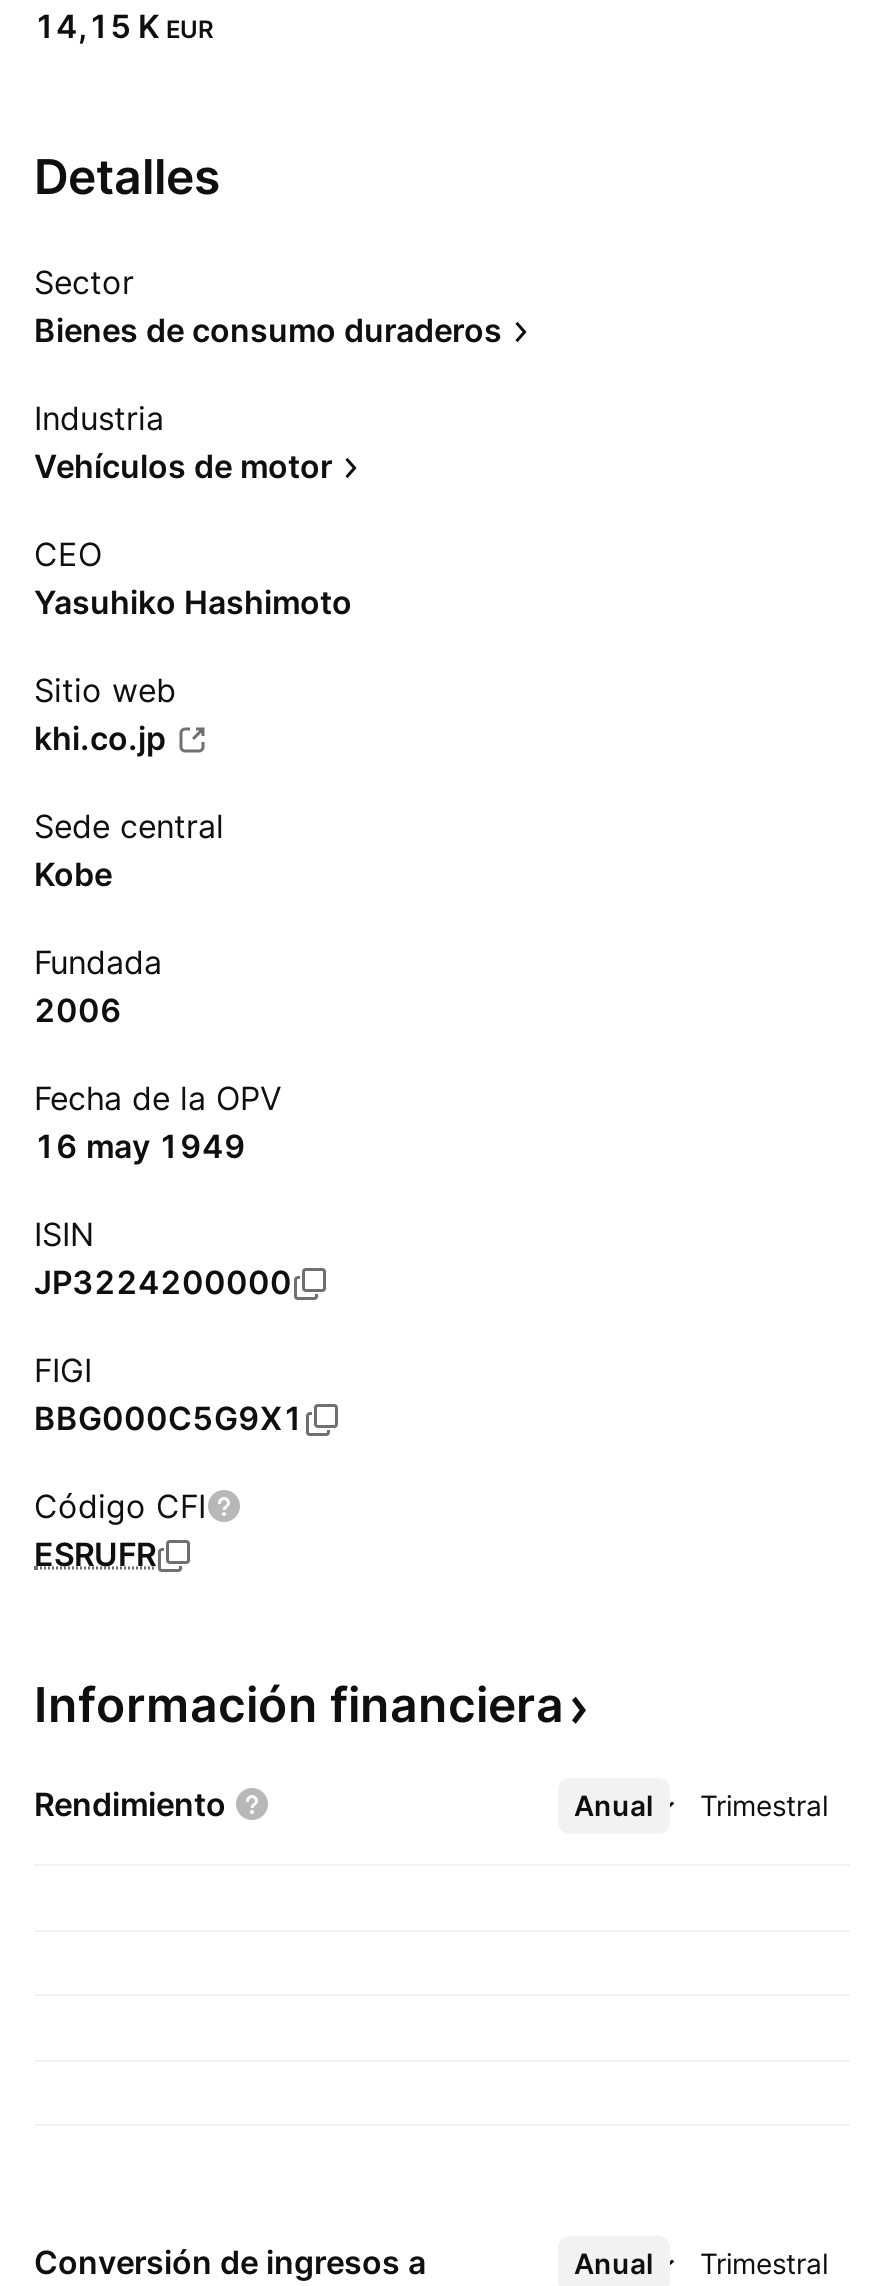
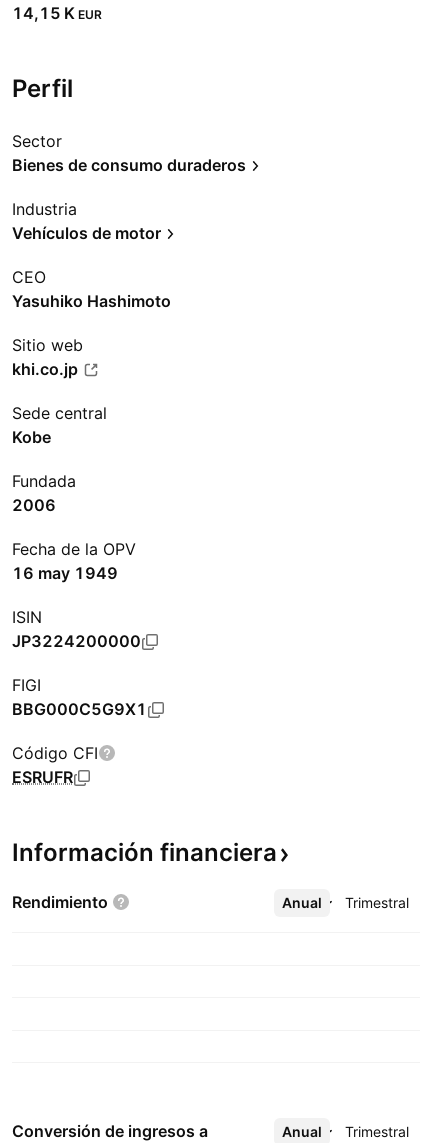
- Detalles
+ Perfil
